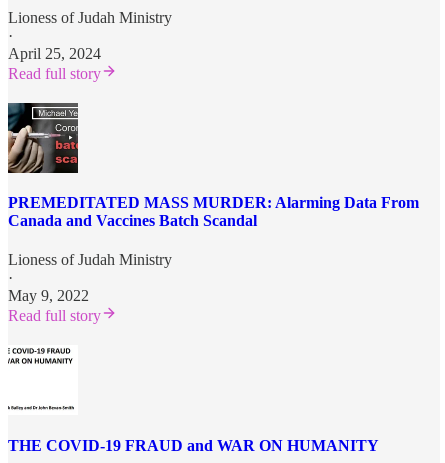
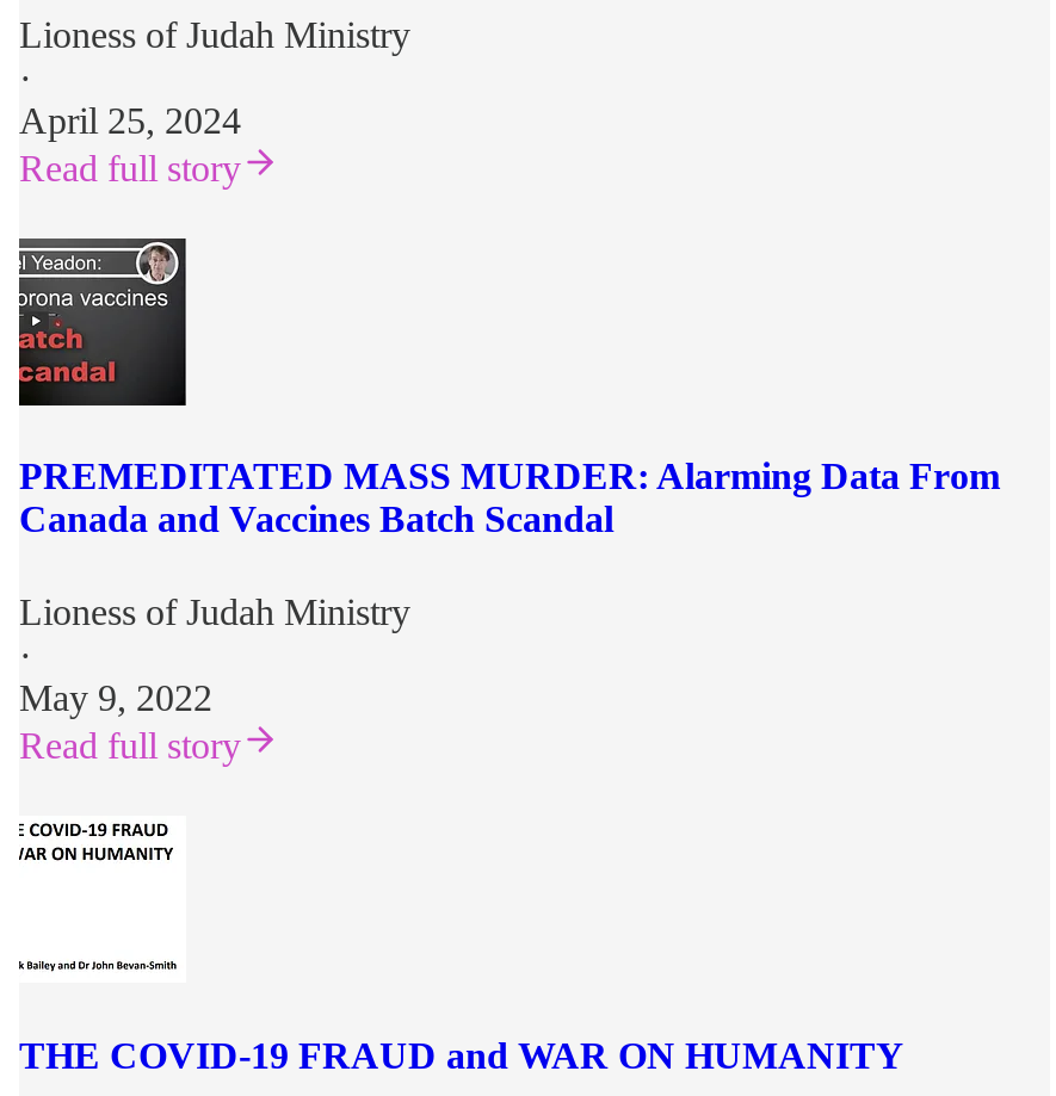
- [image]
+ [image]
